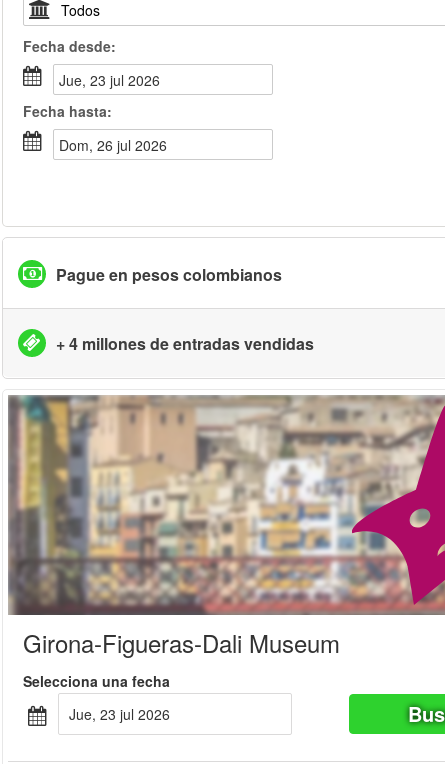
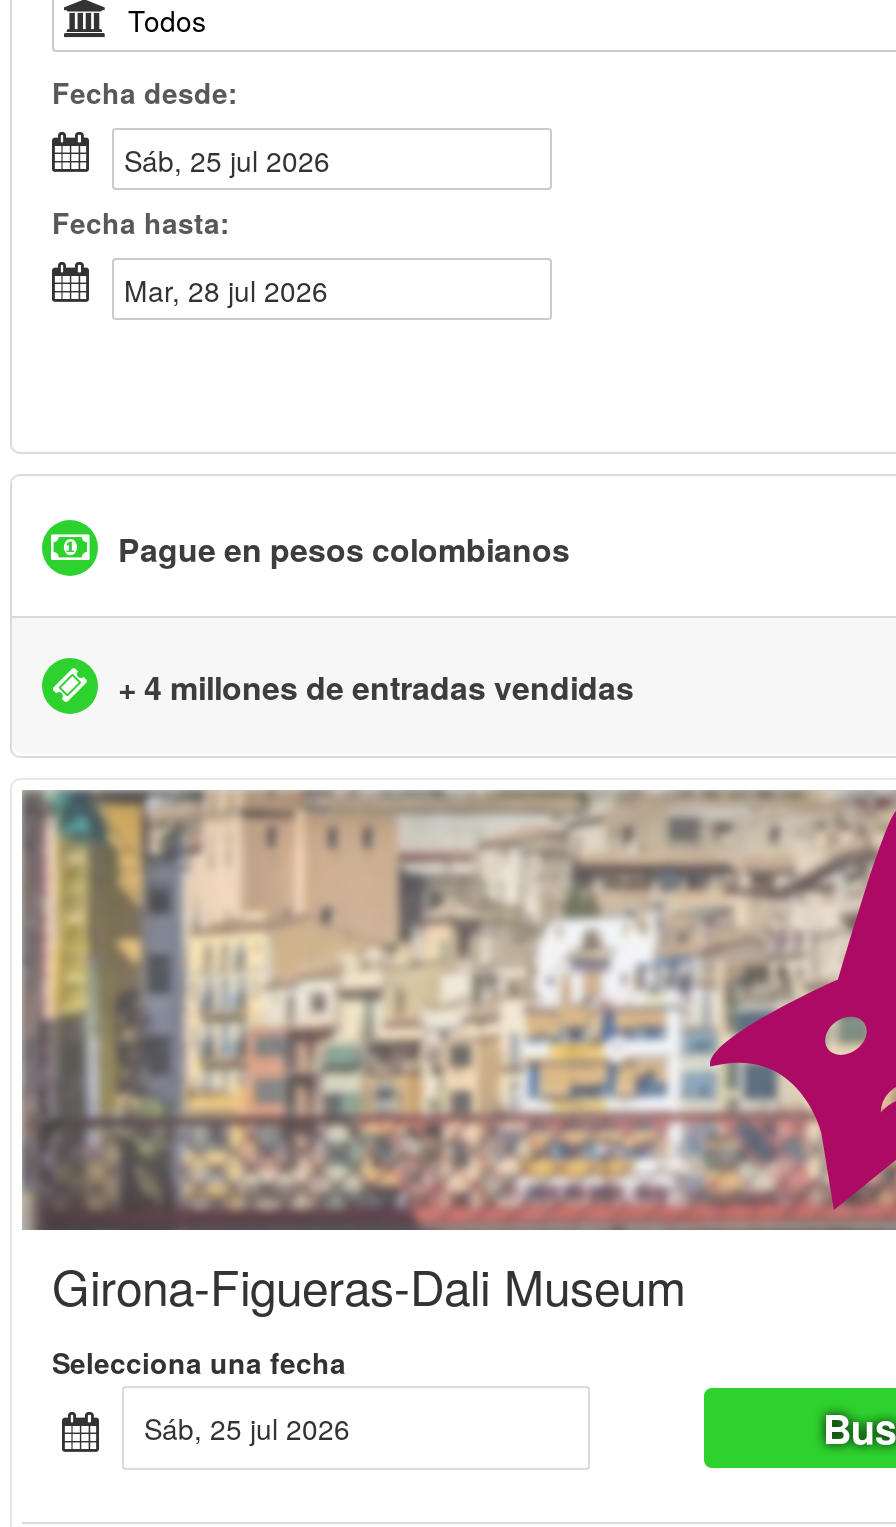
- jue, 23 jul 2026
+ sáb, 25 jul 2026

- dom, 26 jul 2026
+ mar, 28 jul 2026

- jue, 23 jul 2026
+ sáb, 25 jul 2026
